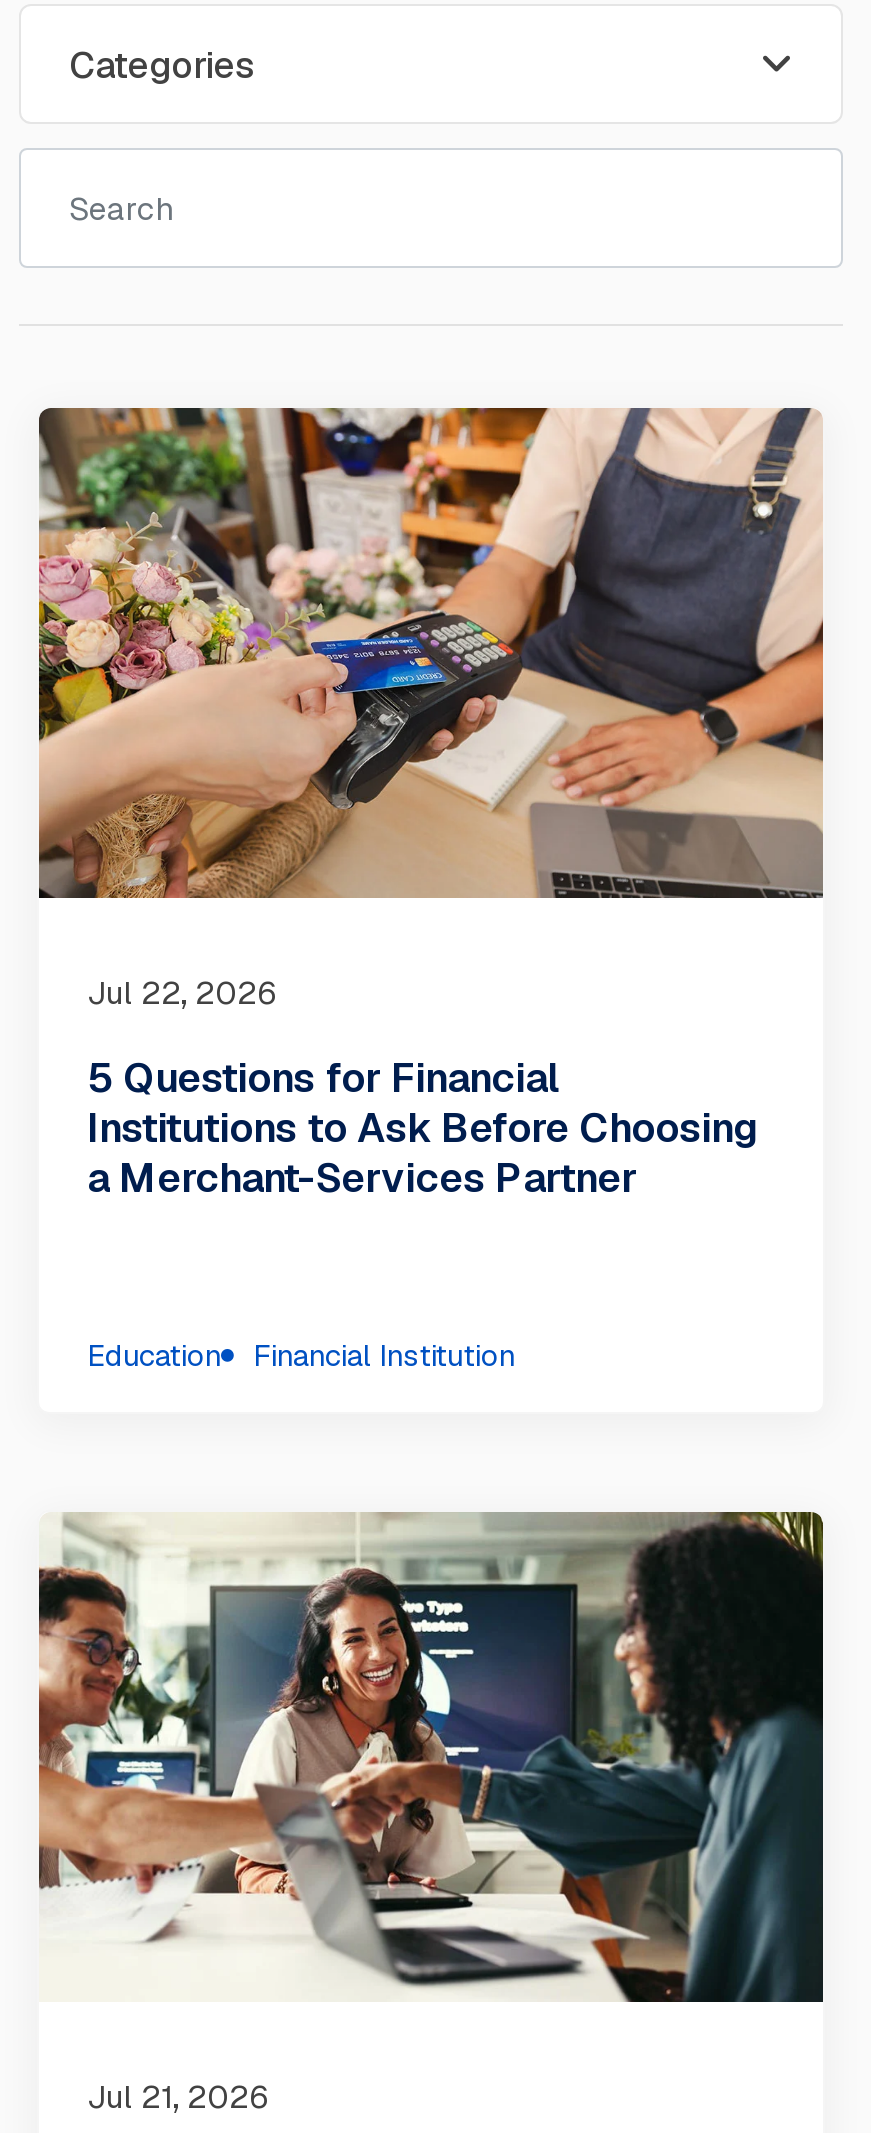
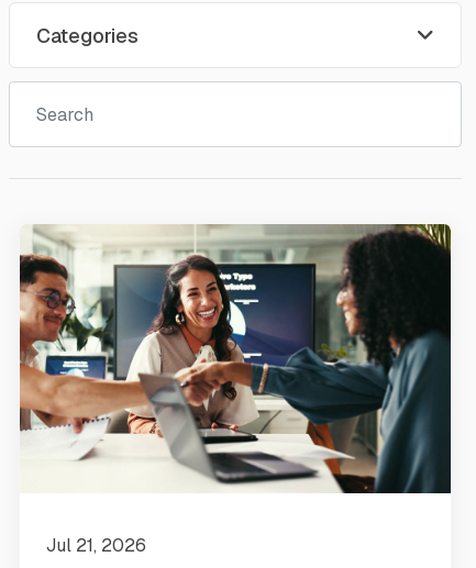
- [image]
- Jul 22, 2026
- 5 Questions for Financial
- Institutions to Ask Before Choosing
- a Merchant-Services Partner

- Education
- Financial Institution
